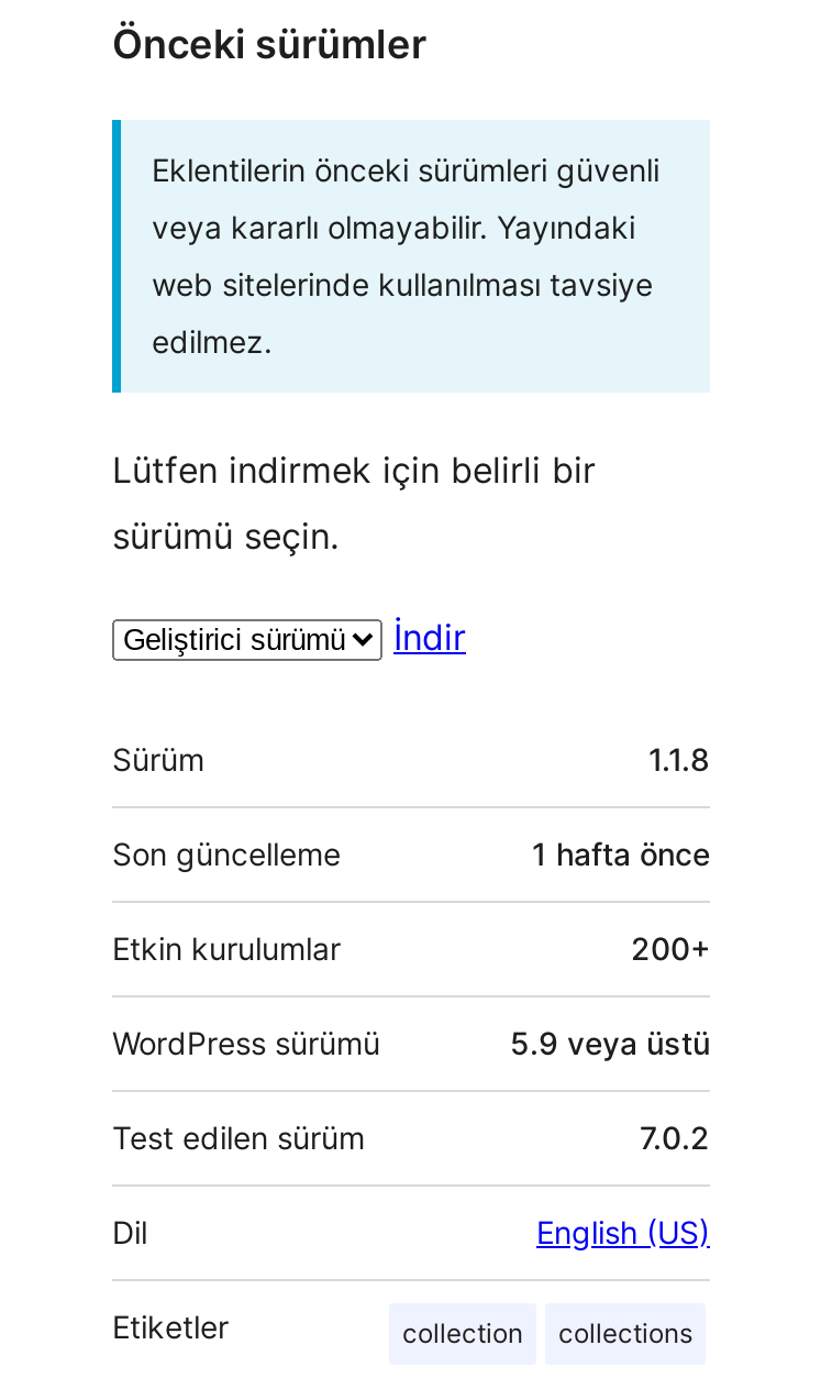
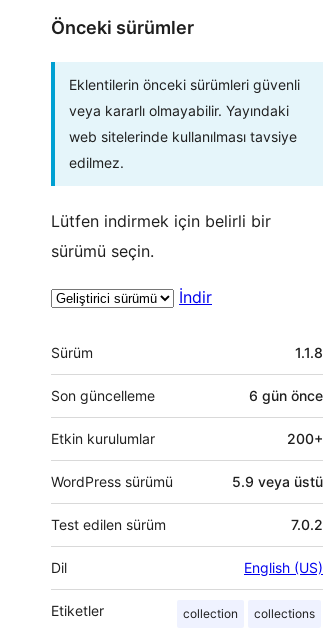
- 1 hafta önce
+ 6 gün önce
